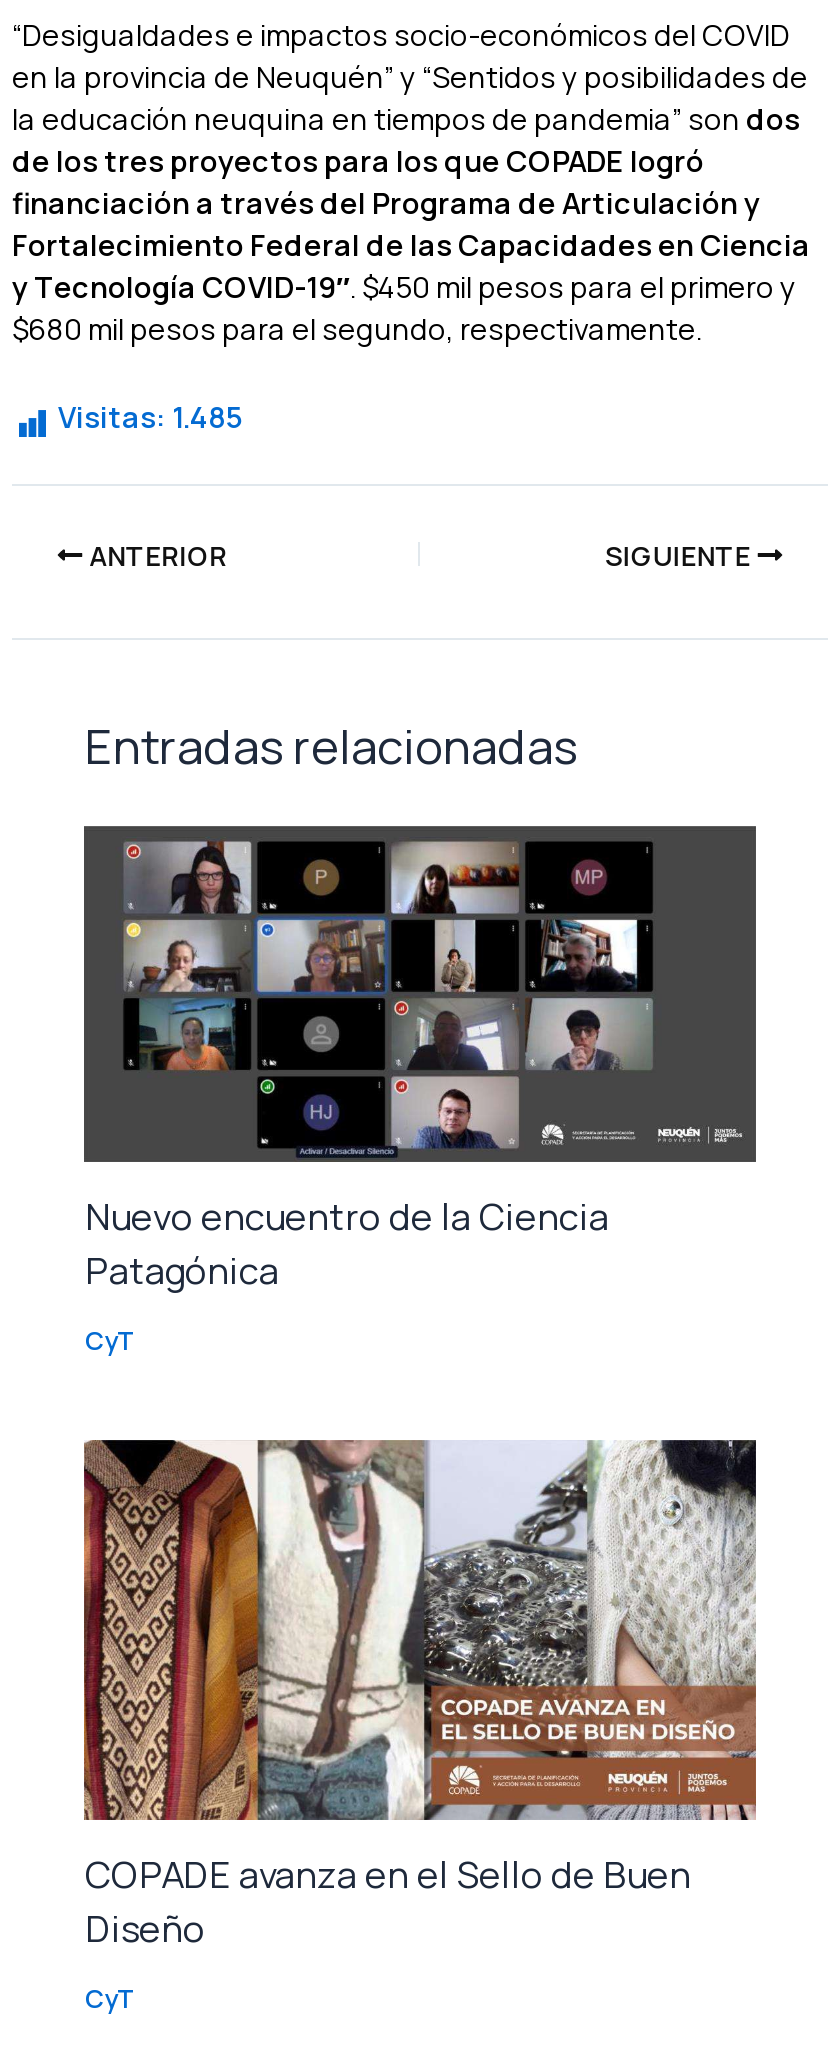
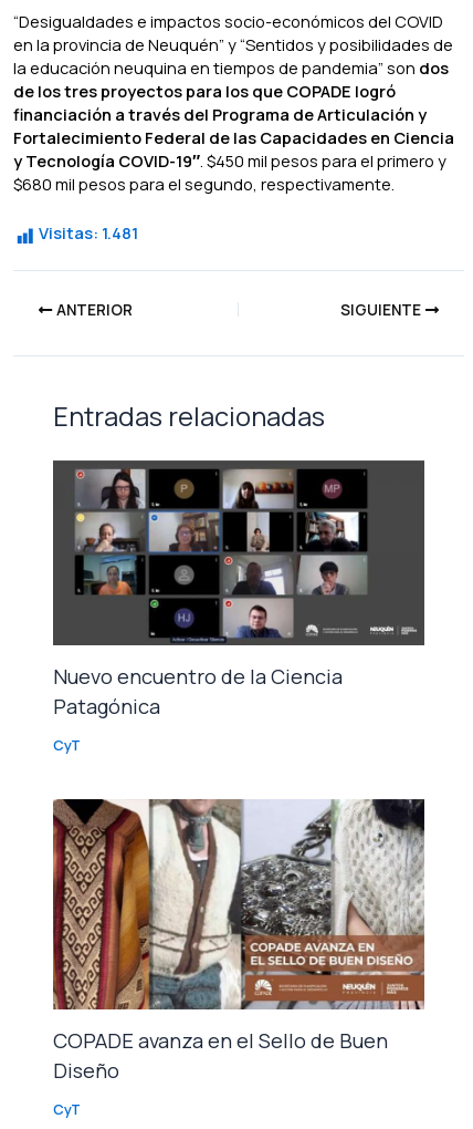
- Visitas: 1.485
+ Visitas: 1.481
